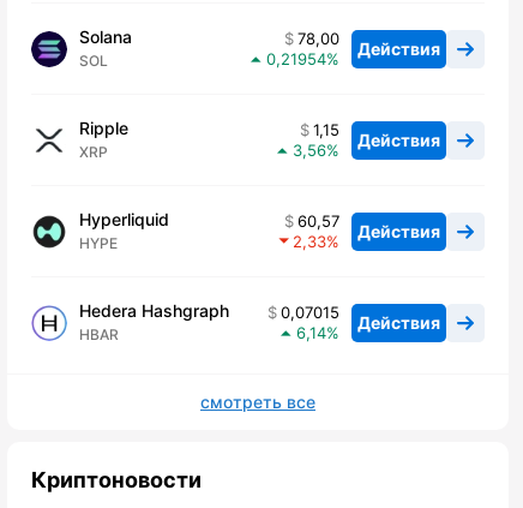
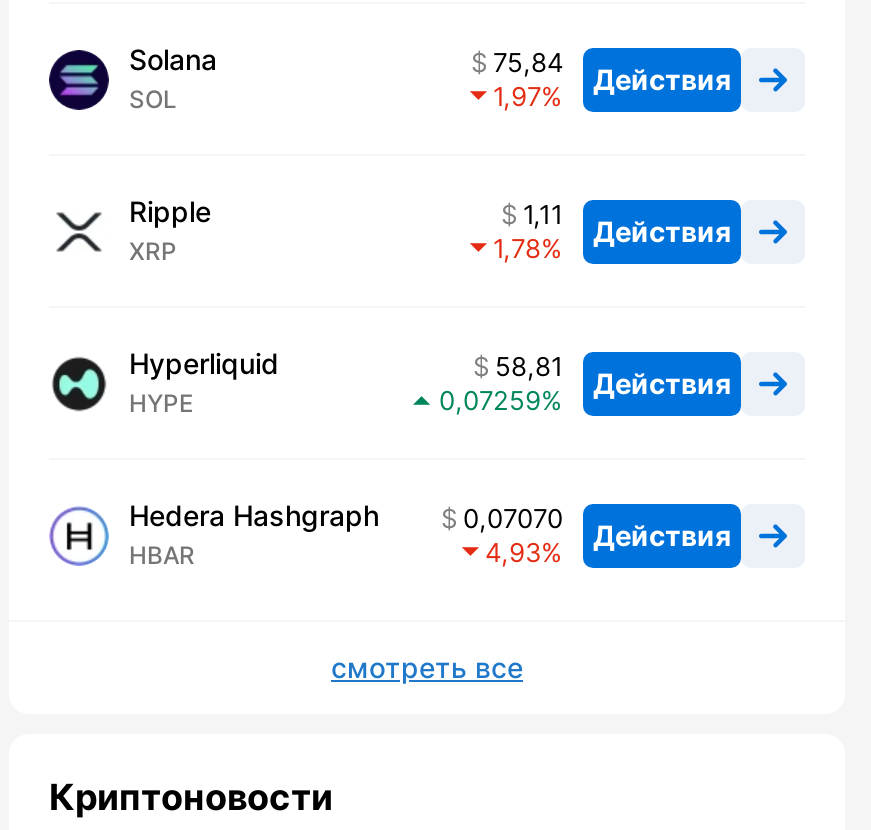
- 78,00 Действия
+ 75,84 Действия

- 0,21954
+ 1,97

- 1,15 Действия
+ 1,11 Действия

- 3,56
+ 1,78

- 60,57 Действия
+ 58,81 Действия

- 2,33
+ 0,07259

- 0,07015 Действия
+ 0,07070 Действия

- 6,14
+ 4,93
